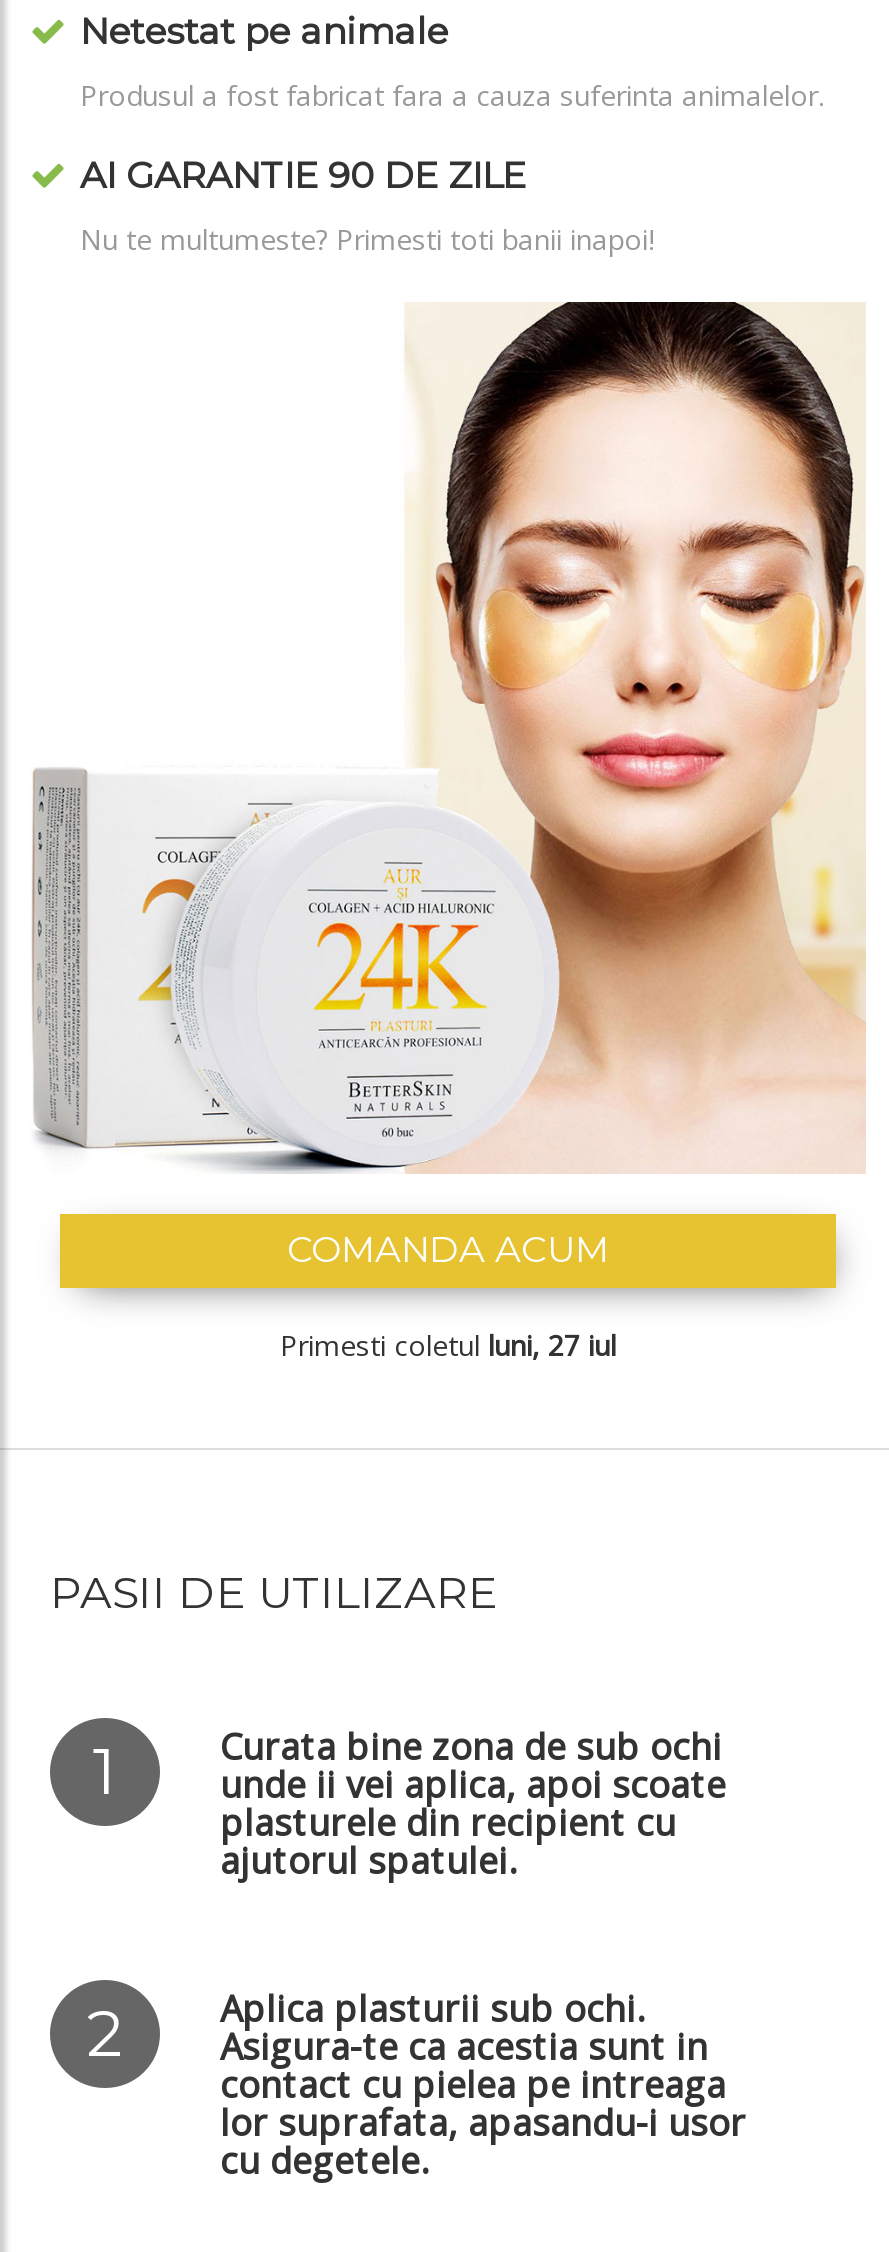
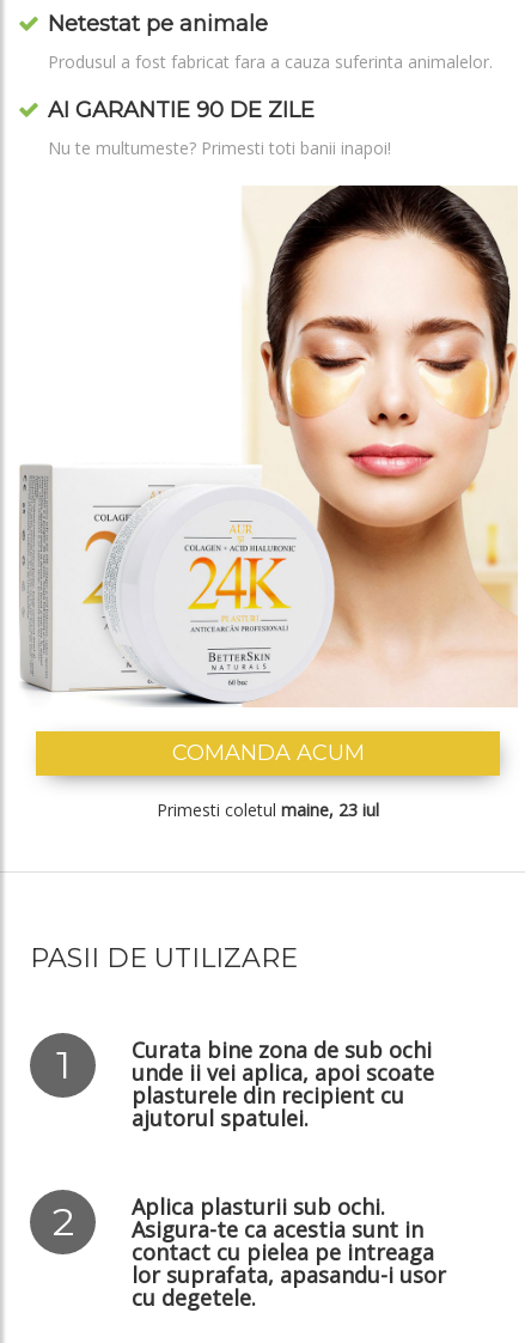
- Primesti coletul luni, 27 iul
+ Primesti coletul maine, 23 iul
